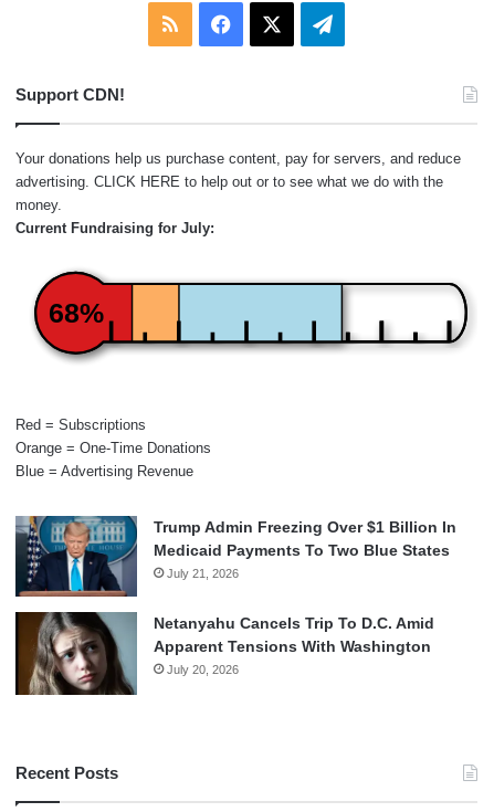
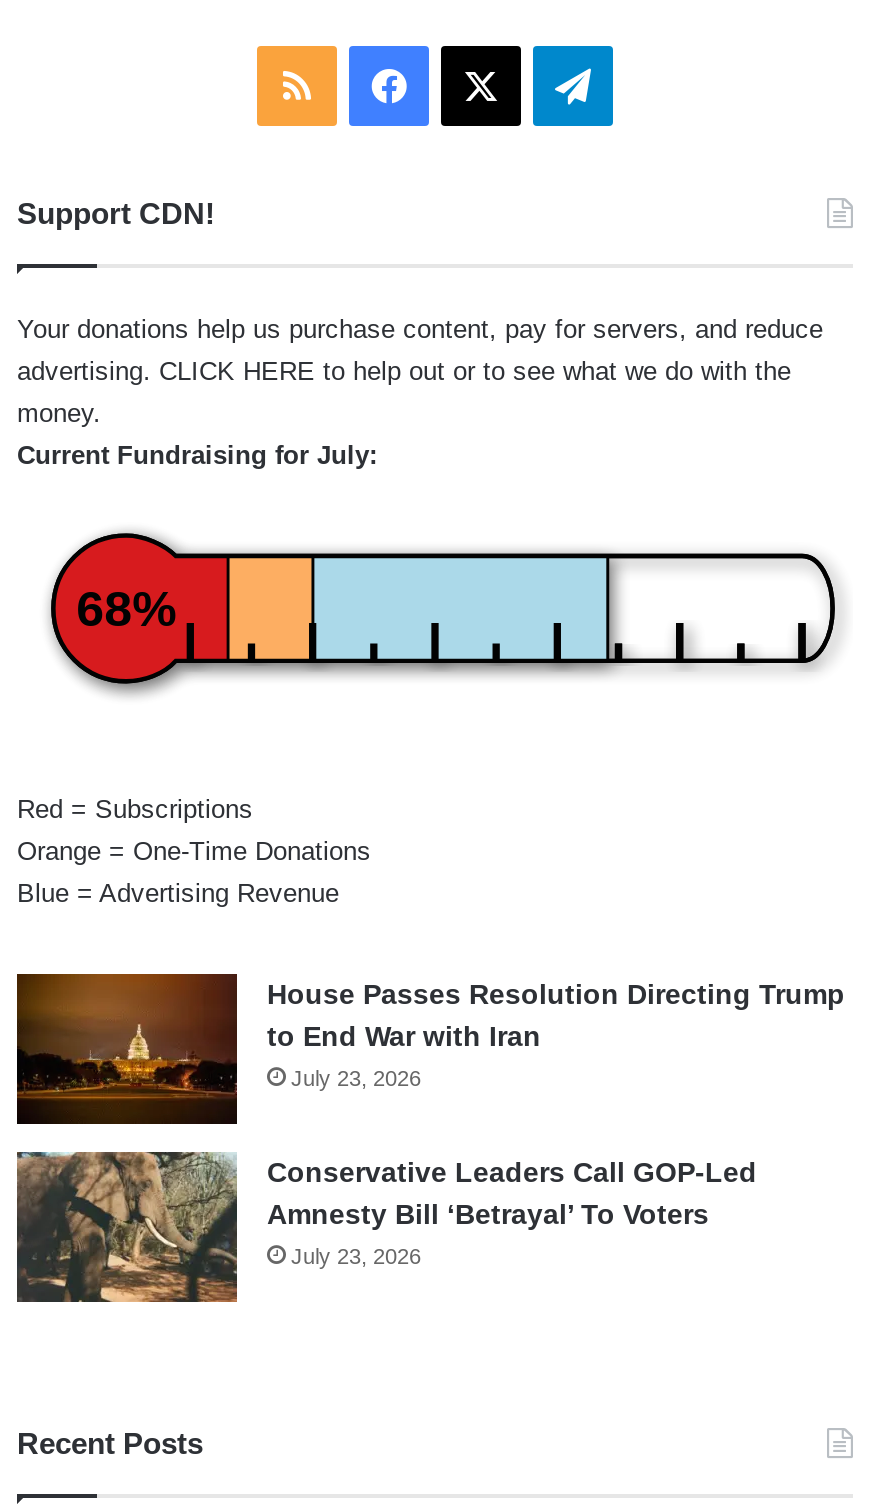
- [image]
- Trump Admin Freezing Over $1 Billion In
- Medicaid Payments To Two Blue States
- July 21, 2026
+ [image]
+ House Passes Resolution Directing Trump
+ to End War with Iran
+ July 23, 2026

- [image]
- Netanyahu Cancels Trip To D.C. Amid
- Apparent Tensions With Washington
- July 20, 2026
+ [image]
+ Conservative Leaders Call GOP-Led
+ Amnesty Bill ‘Betrayal’ To Voters
+ July 23, 2026
